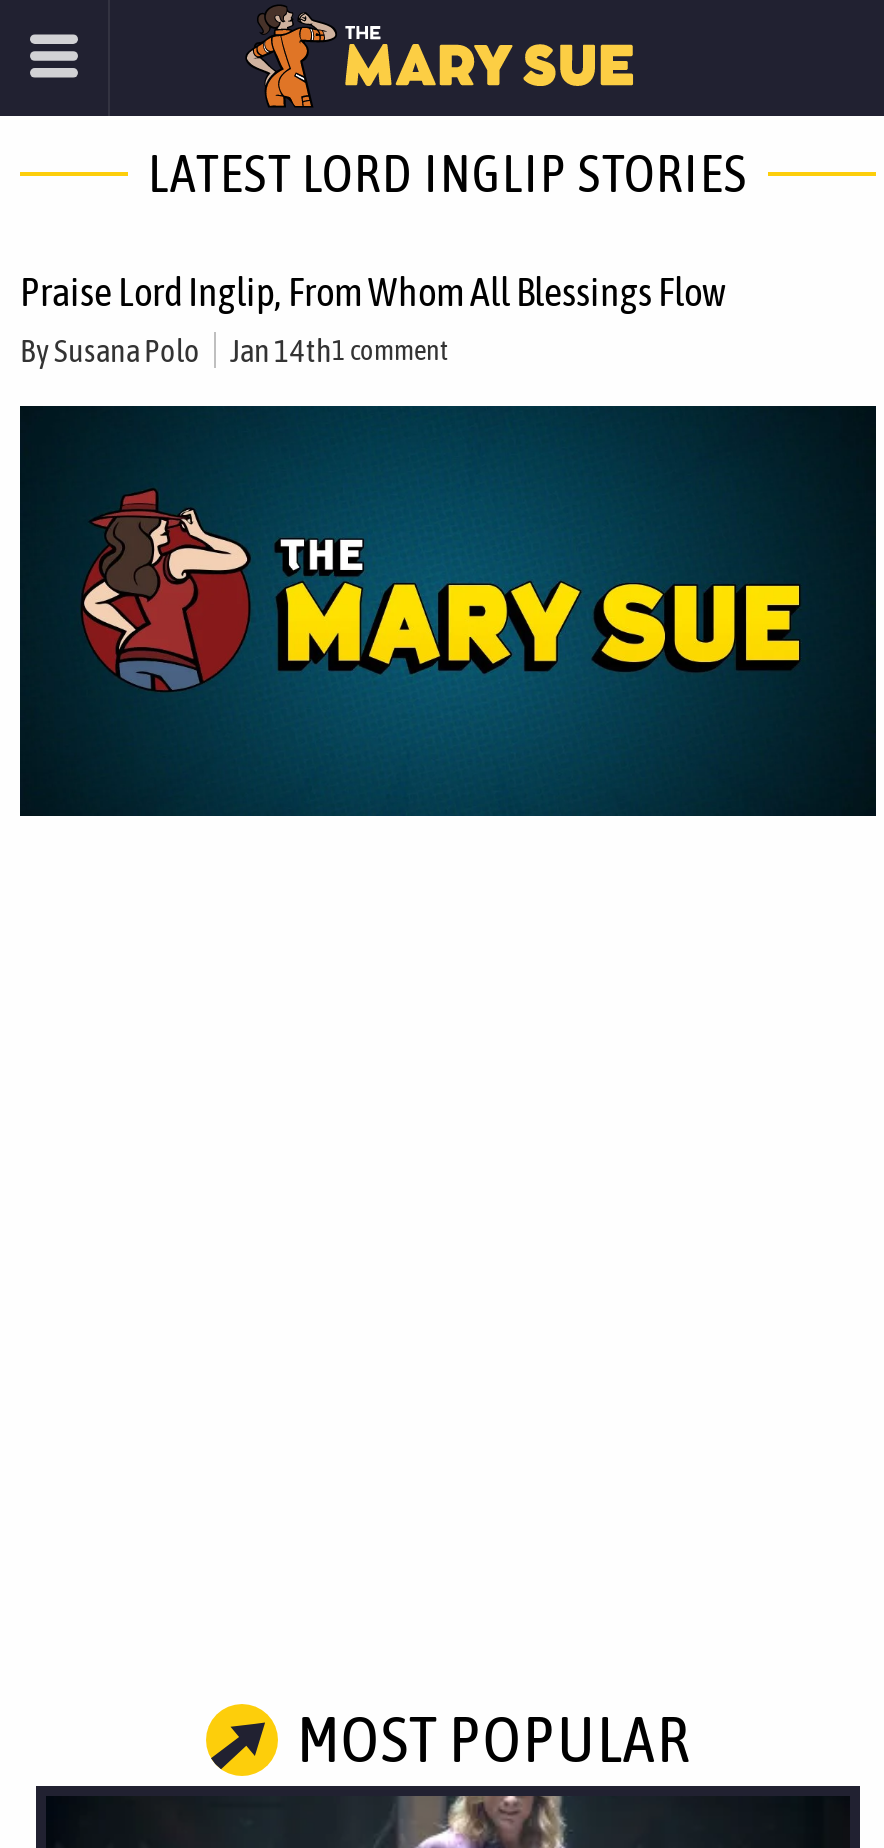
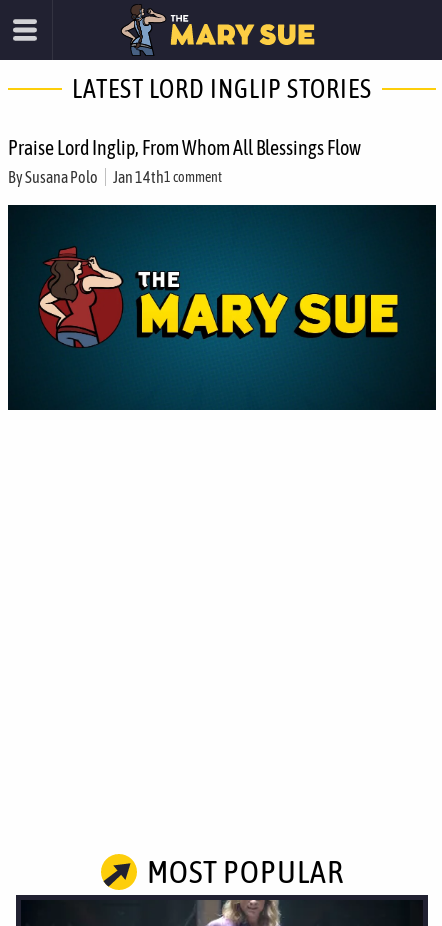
- [image]
+ [image]
